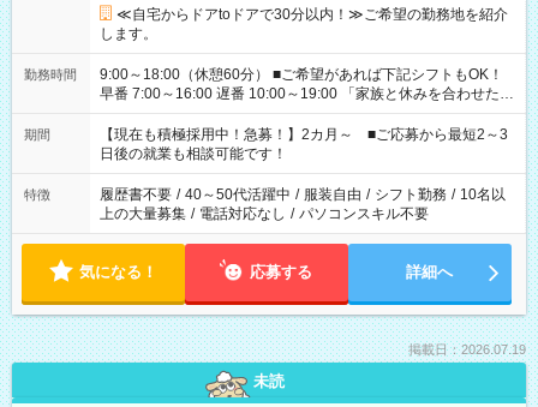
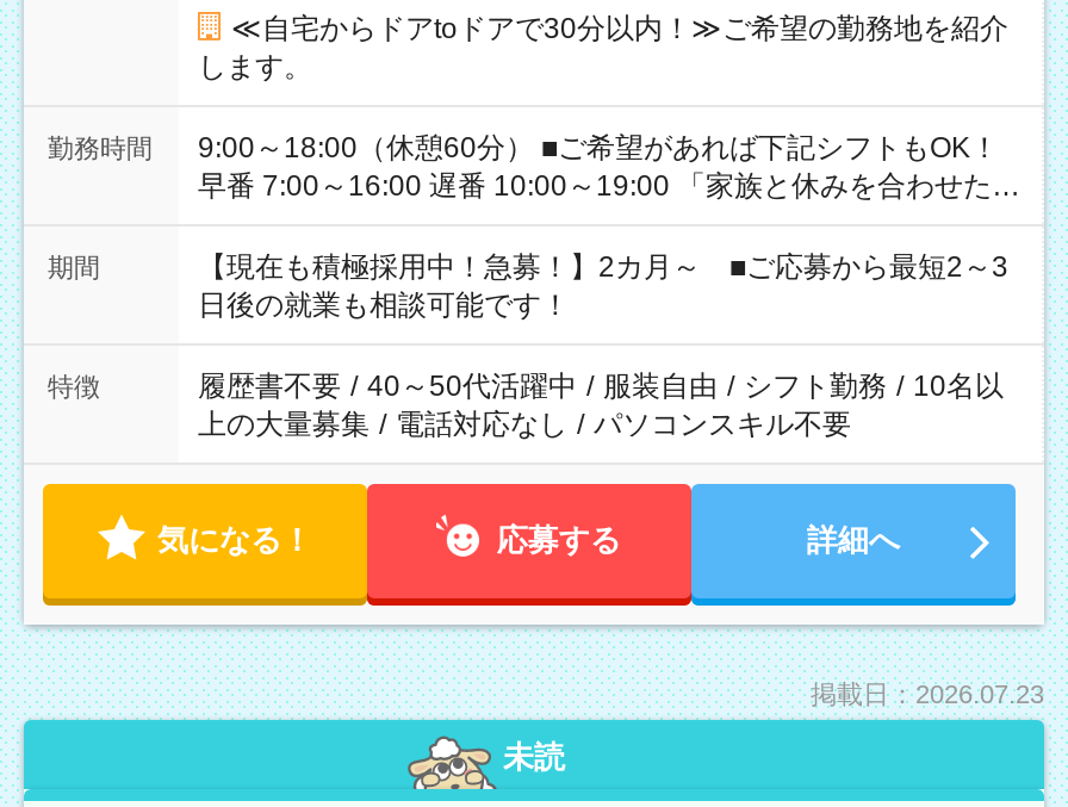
- 掲載日：2026.07.19
+ 掲載日：2026.07.23
